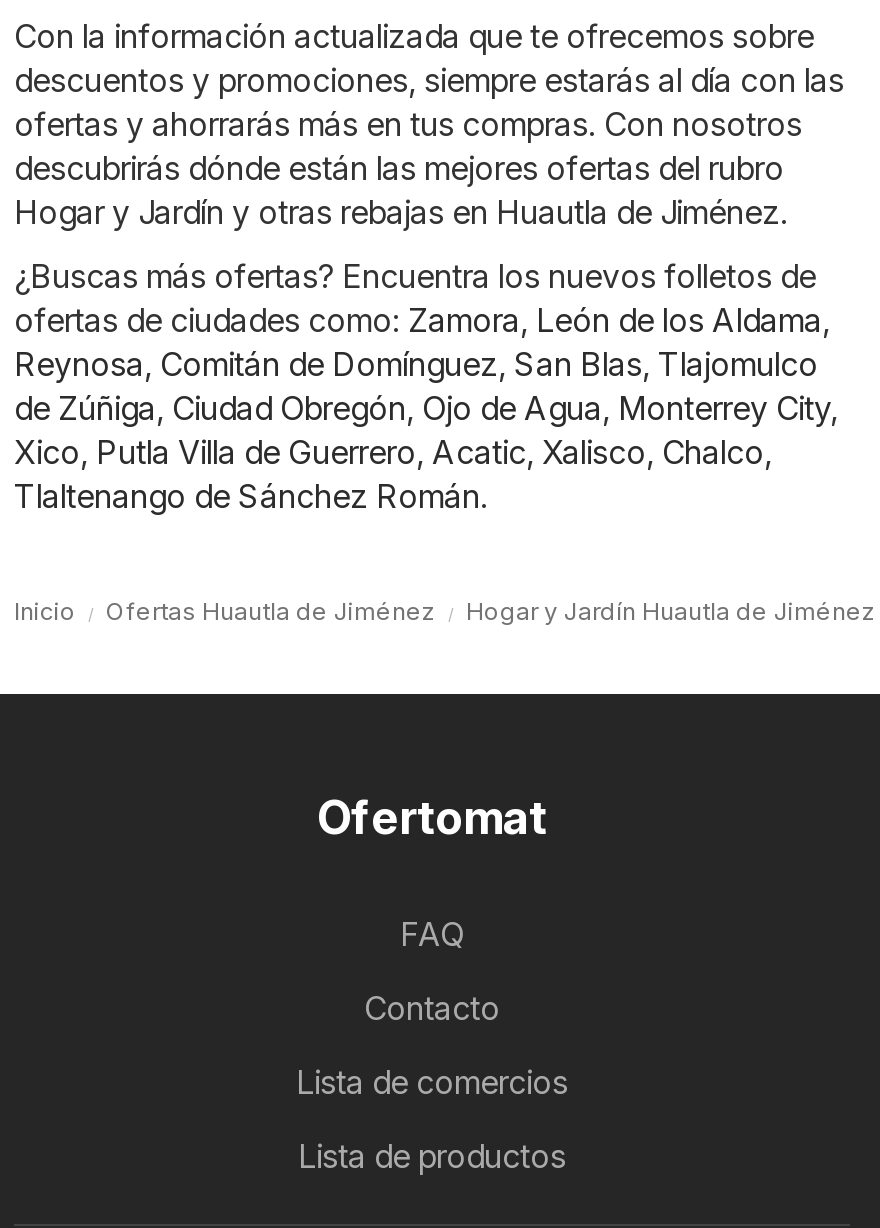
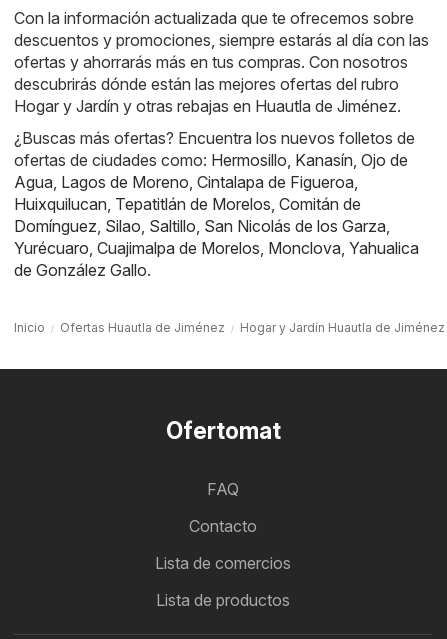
- ofertas de ciudades como: Zamora, León de los Aldama,
- Reynosa, Comitán de Domínguez, San Blas, Tlajomulco
- de Zúñiga, Ciudad Obregón, Ojo de Agua, Monterrey City,
- Xico, Putla Villa de Guerrero, Acatic, Xalisco, Chalco,
- Tlaltenango de Sánchez Román.
+ ofertas de ciudades como: Hermosillo, Kanasín, Ojo de
+ Agua, Lagos de Moreno, Cintalapa de Figueroa,
+ Huixquilucan, Tepatitlán de Morelos, Comitán de
+ Domínguez, Silao, Saltillo, San Nicolás de los Garza,
+ Yurécuaro, Cuajimalpa de Morelos, Monclova, Yahualica
+ de González Gallo.
